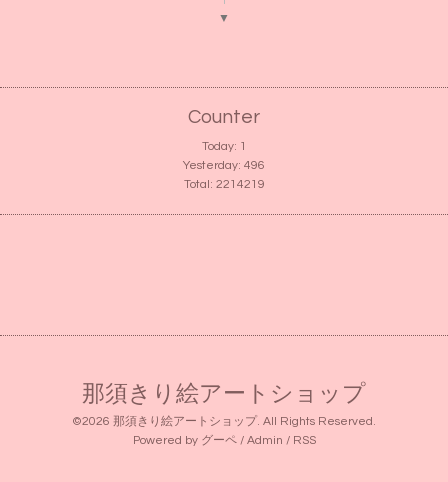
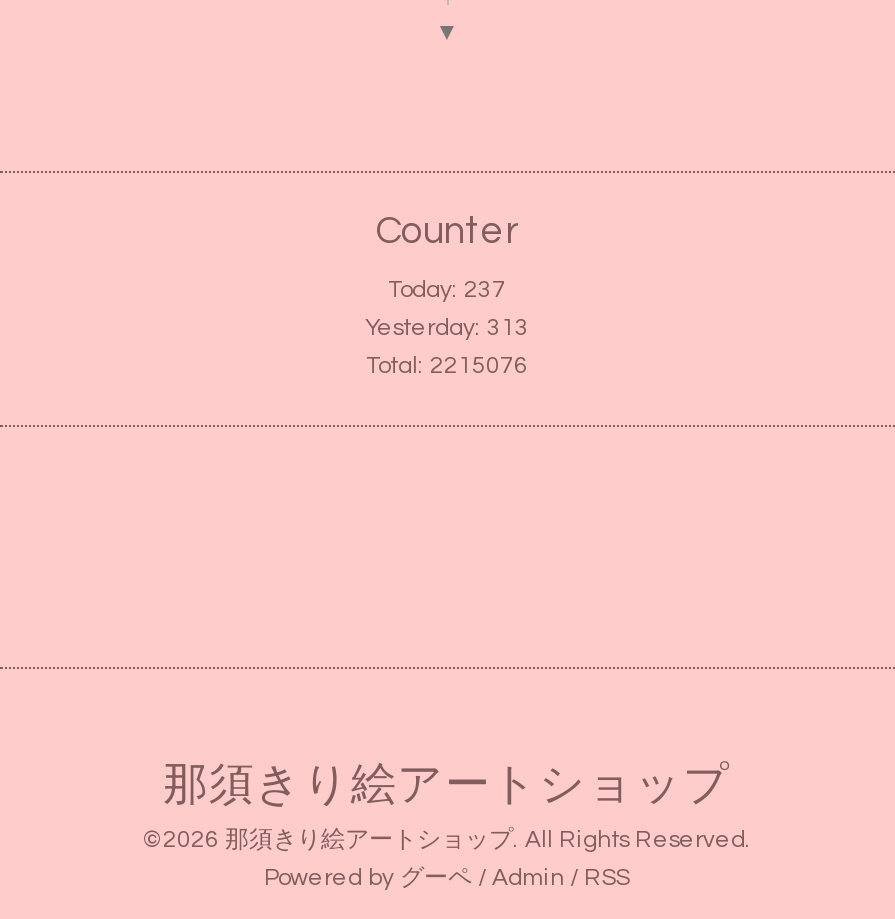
- Today: 1
+ Today: 237

- Yesterday: 496
+ Yesterday: 313

- Total: 2214219
+ Total: 2215076
